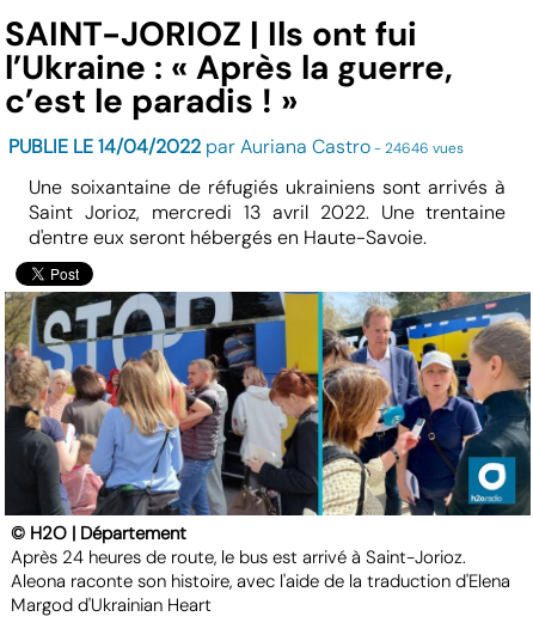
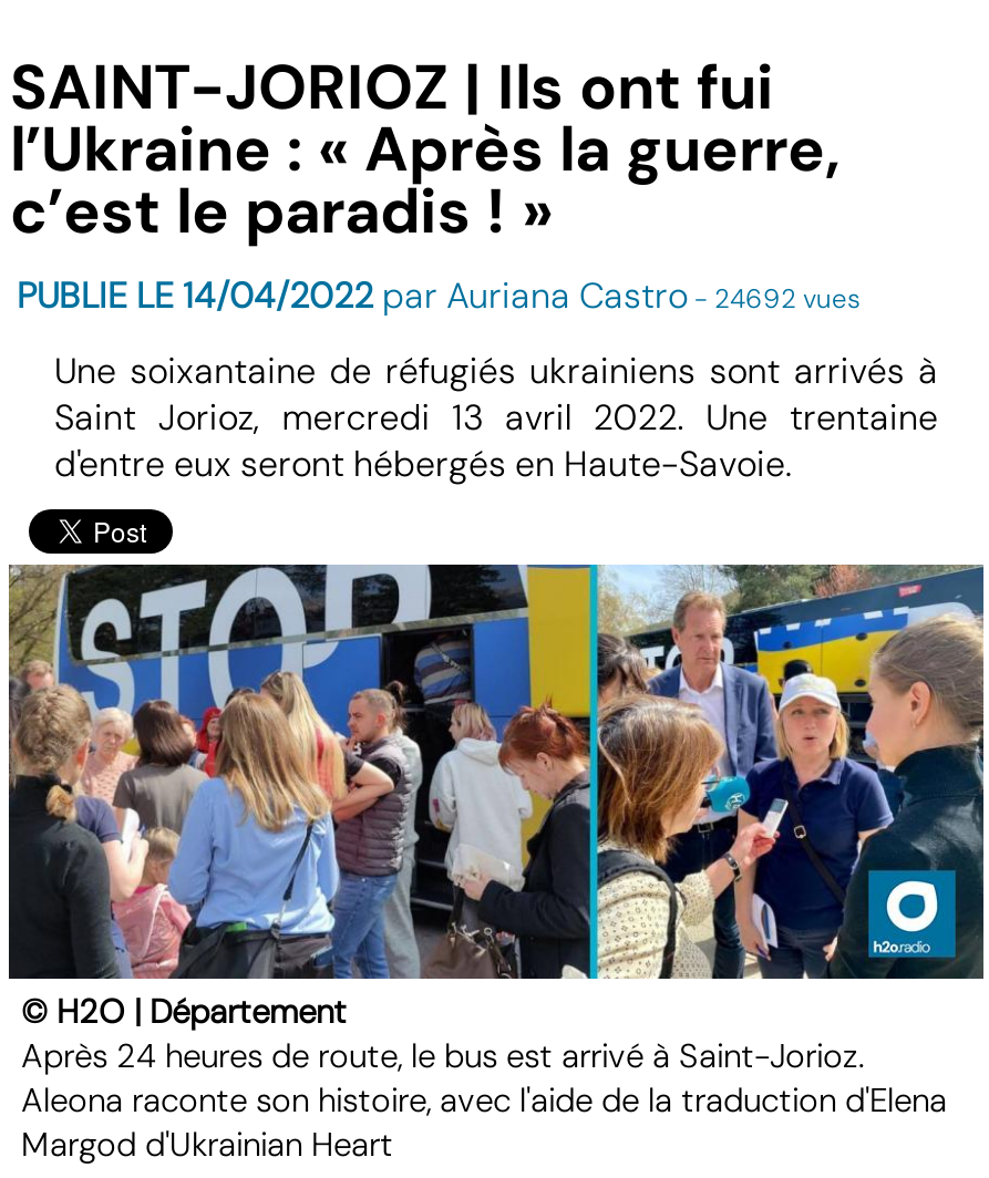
- PUBLIE LE 14/04/2022 par Auriana Castro - 24646 vues
+ PUBLIE LE 14/04/2022 par Auriana Castro - 24692 vues
